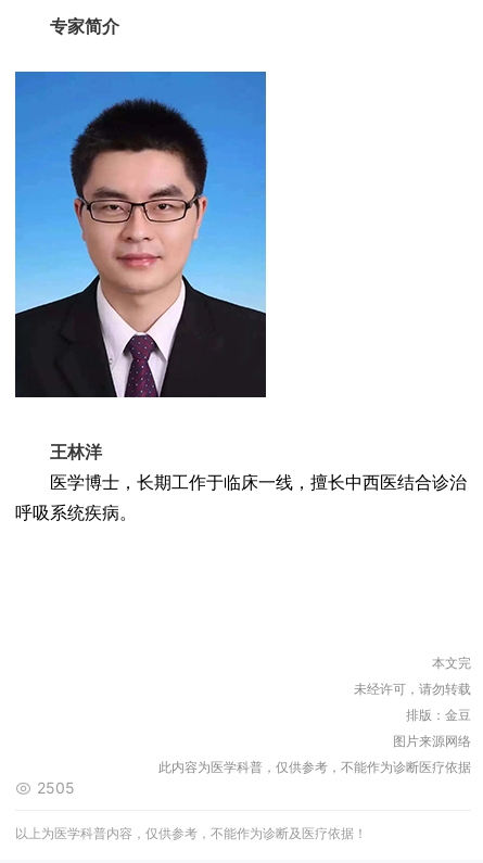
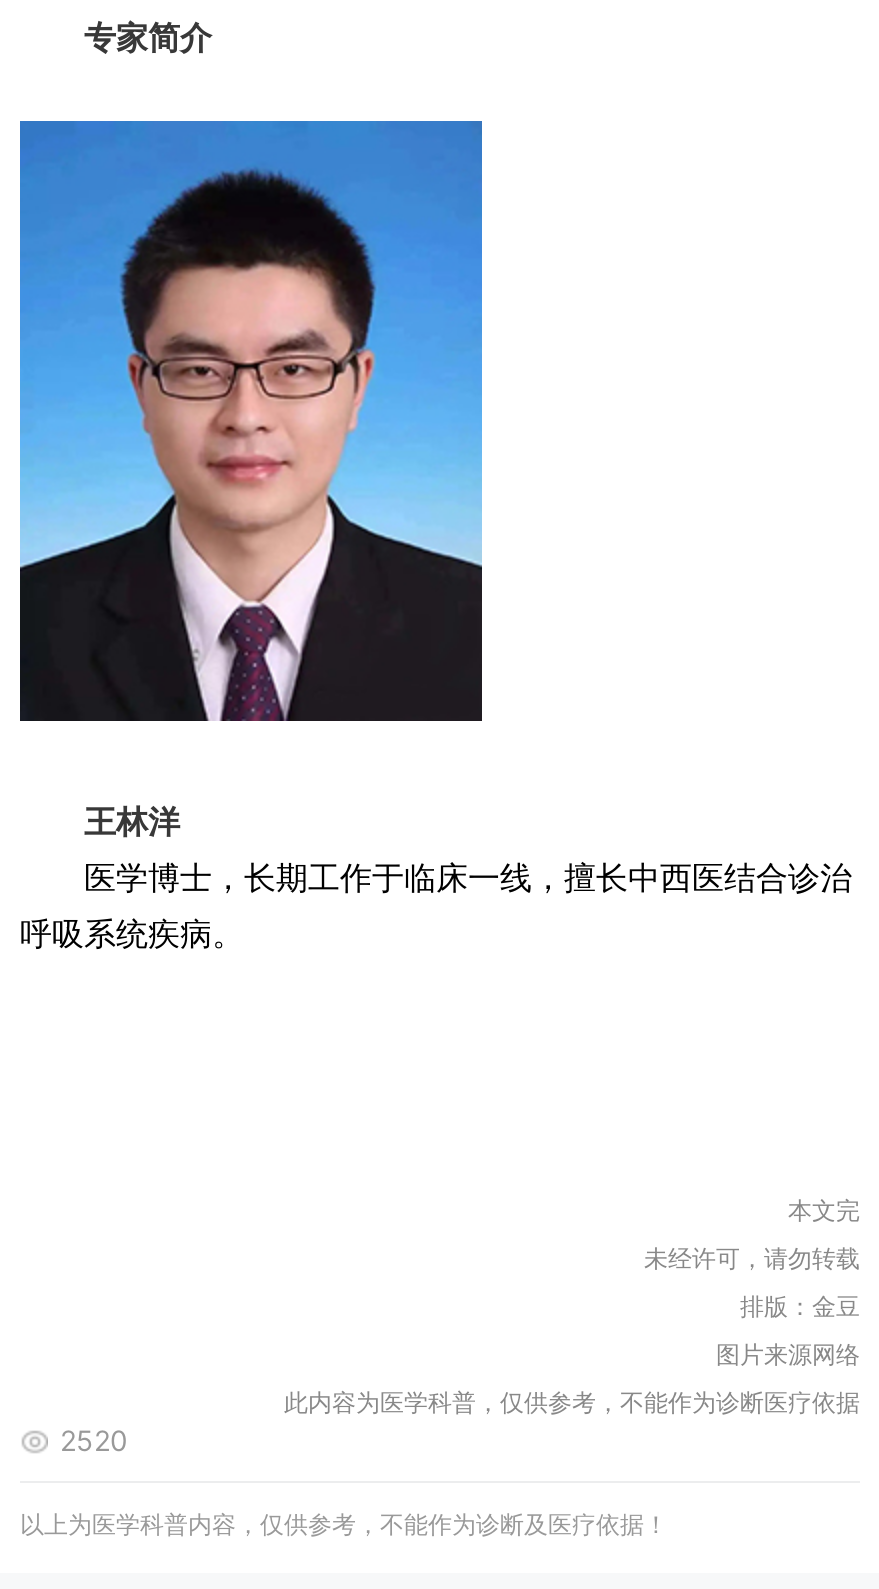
- 2505
+ 2520
